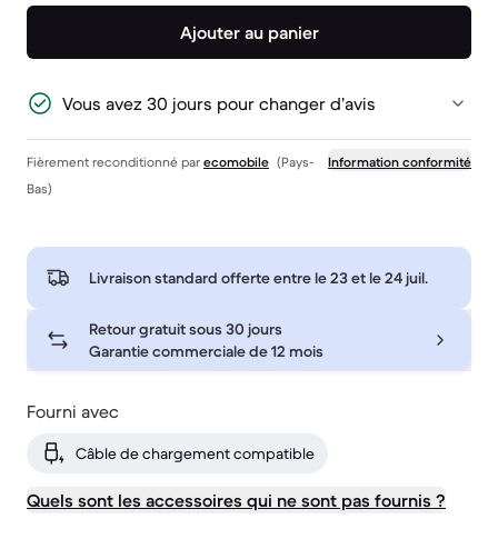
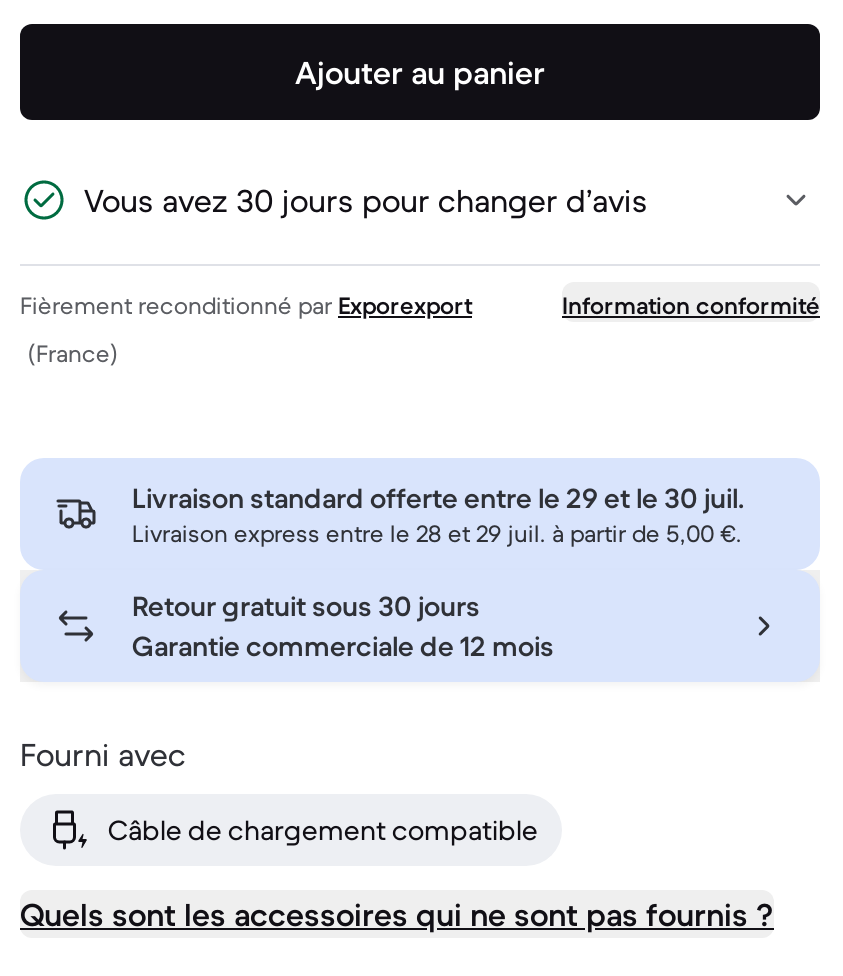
- Fièrement reconditionné par ecomobile (Pays-
+ Fièrement reconditionné par Exporexport

- Bas)
+ (France)

- Livraison standard offerte entre le23 et le 24 juil.
+ Livraison standard offerte entre le 29 et le 30 juil.
+ Livraison express entre le 28 et 29 juil. à partir de 5,00 €.
